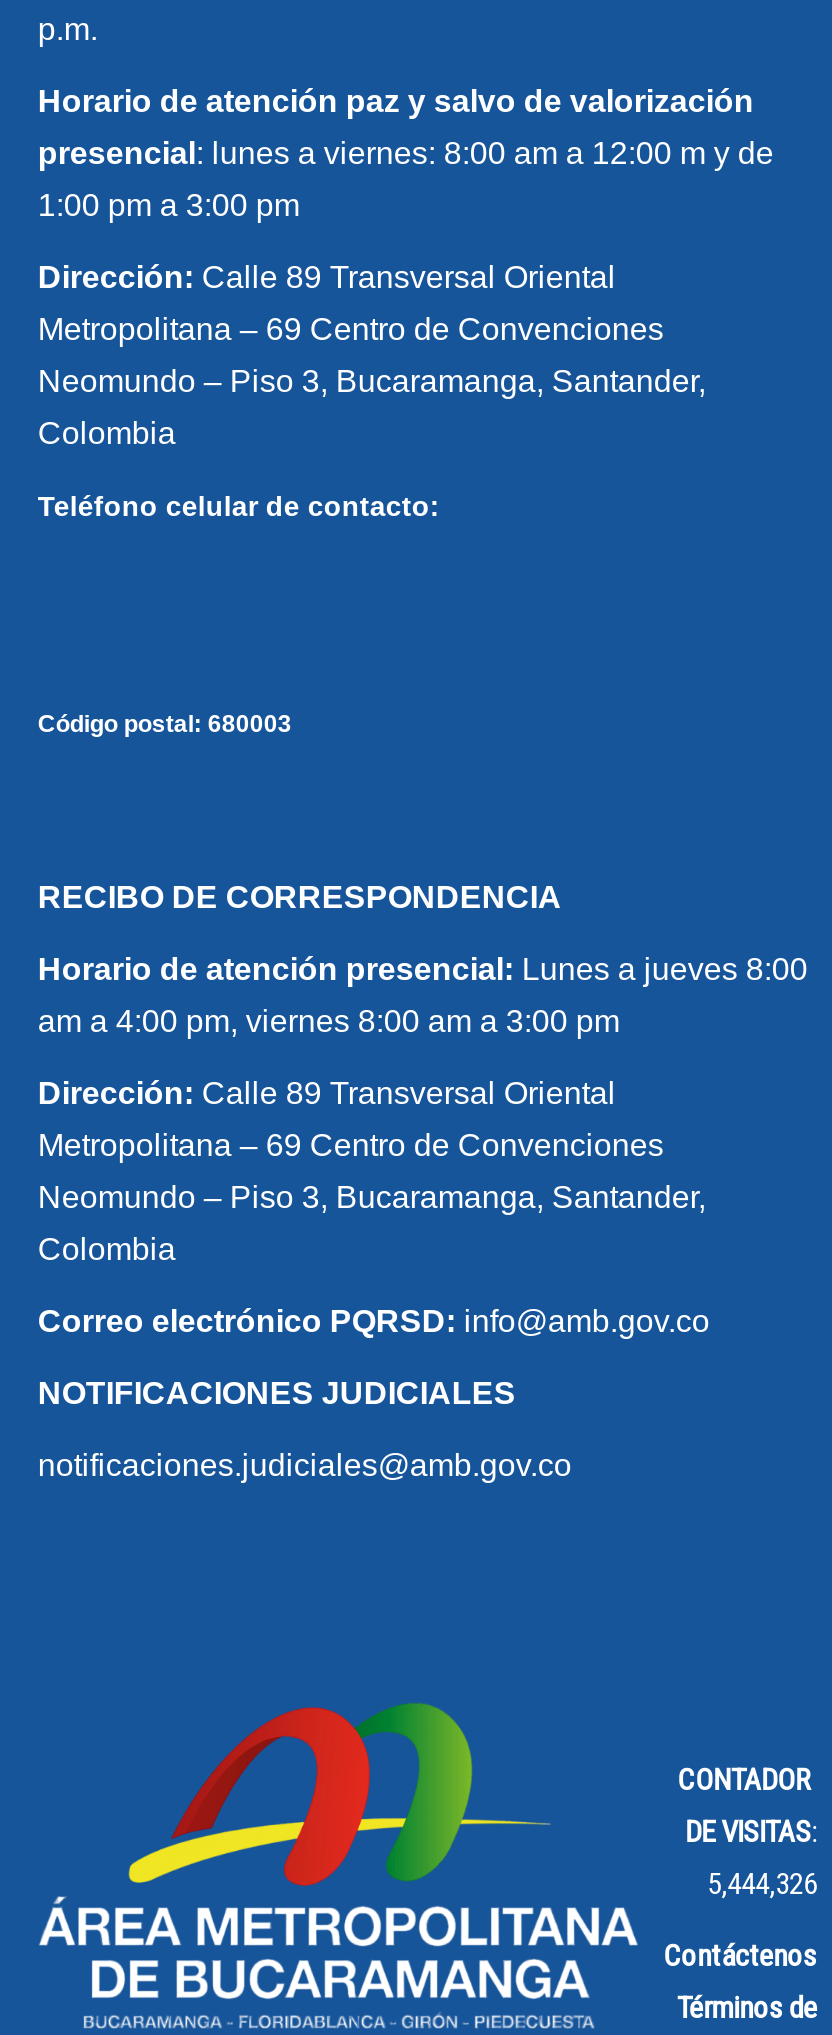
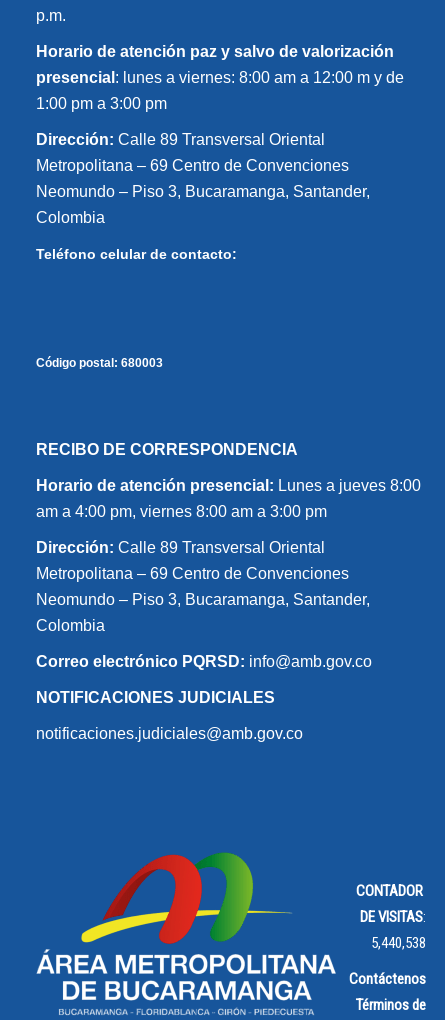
- 5,444,326
+ 5,440,538
